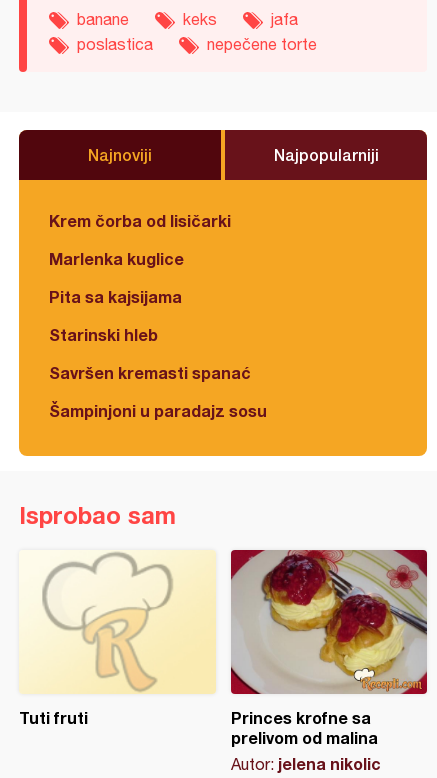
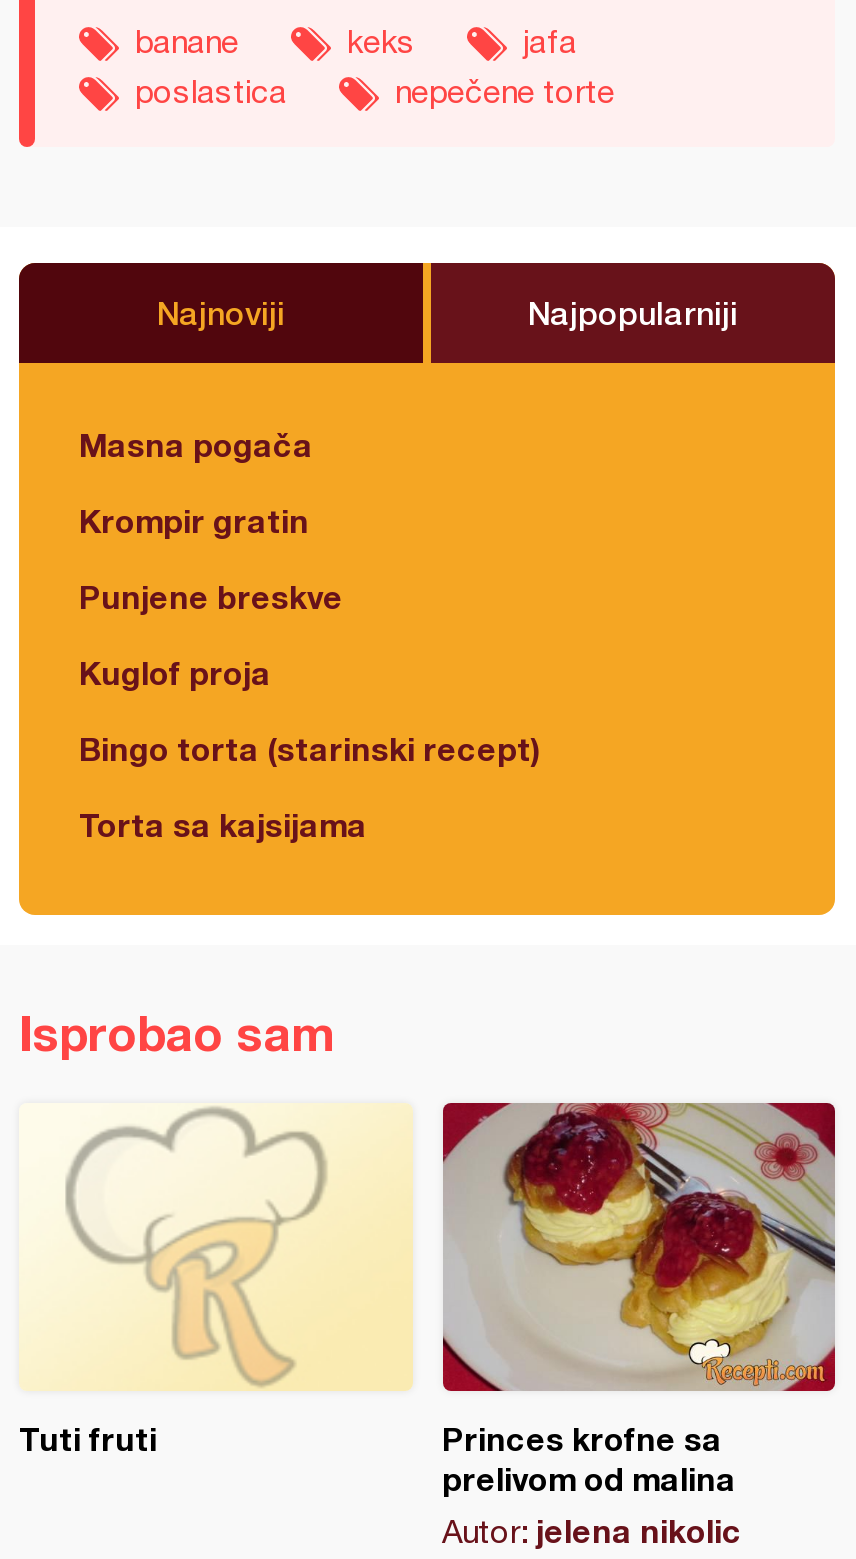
- Krem čorba od lisičarki
+ Masna pogača

- Marlenka kuglice
+ Krompir gratin

- Pita sa kajsijama
+ Punjene breskve

- Starinski hleb
+ Kuglof proja

- Savršen kremasti spanać
+ Bingo torta (starinski recept)

- Šampinjoni u paradajz sosu
+ Torta sa kajsijama
